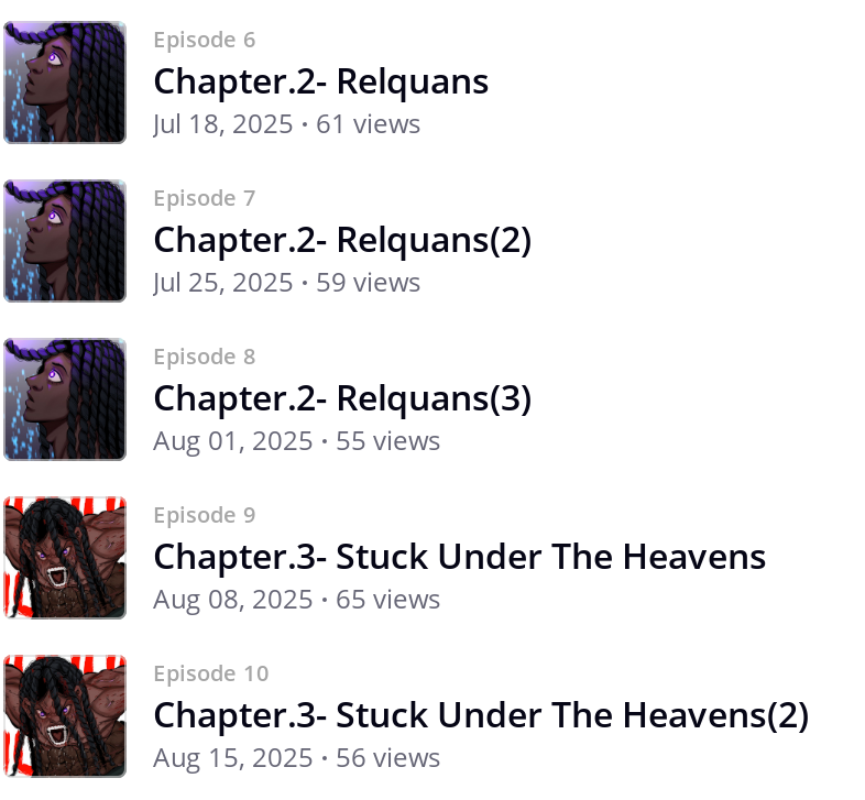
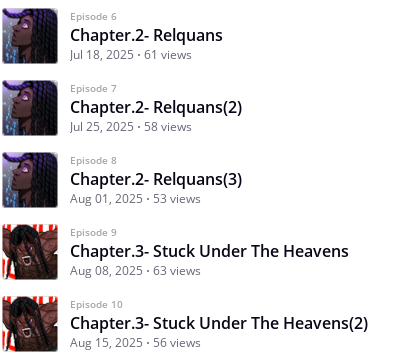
- Jul 25, 2025 59 views
+ Jul 25, 2025 58 views

- Aug 01, 2025 55 views
+ Aug 01, 2025 53 views

- Aug 08, 2025 65 views
+ Aug 08, 2025 63 views
